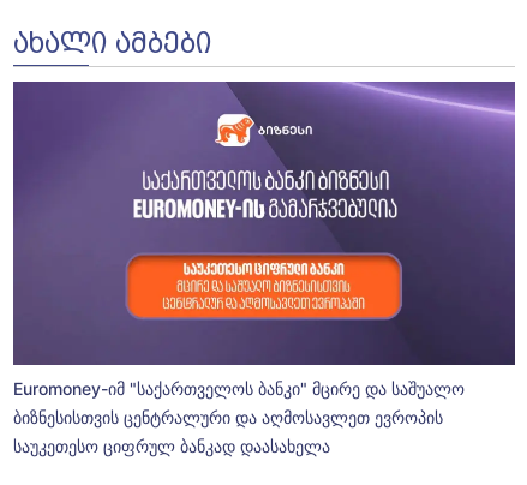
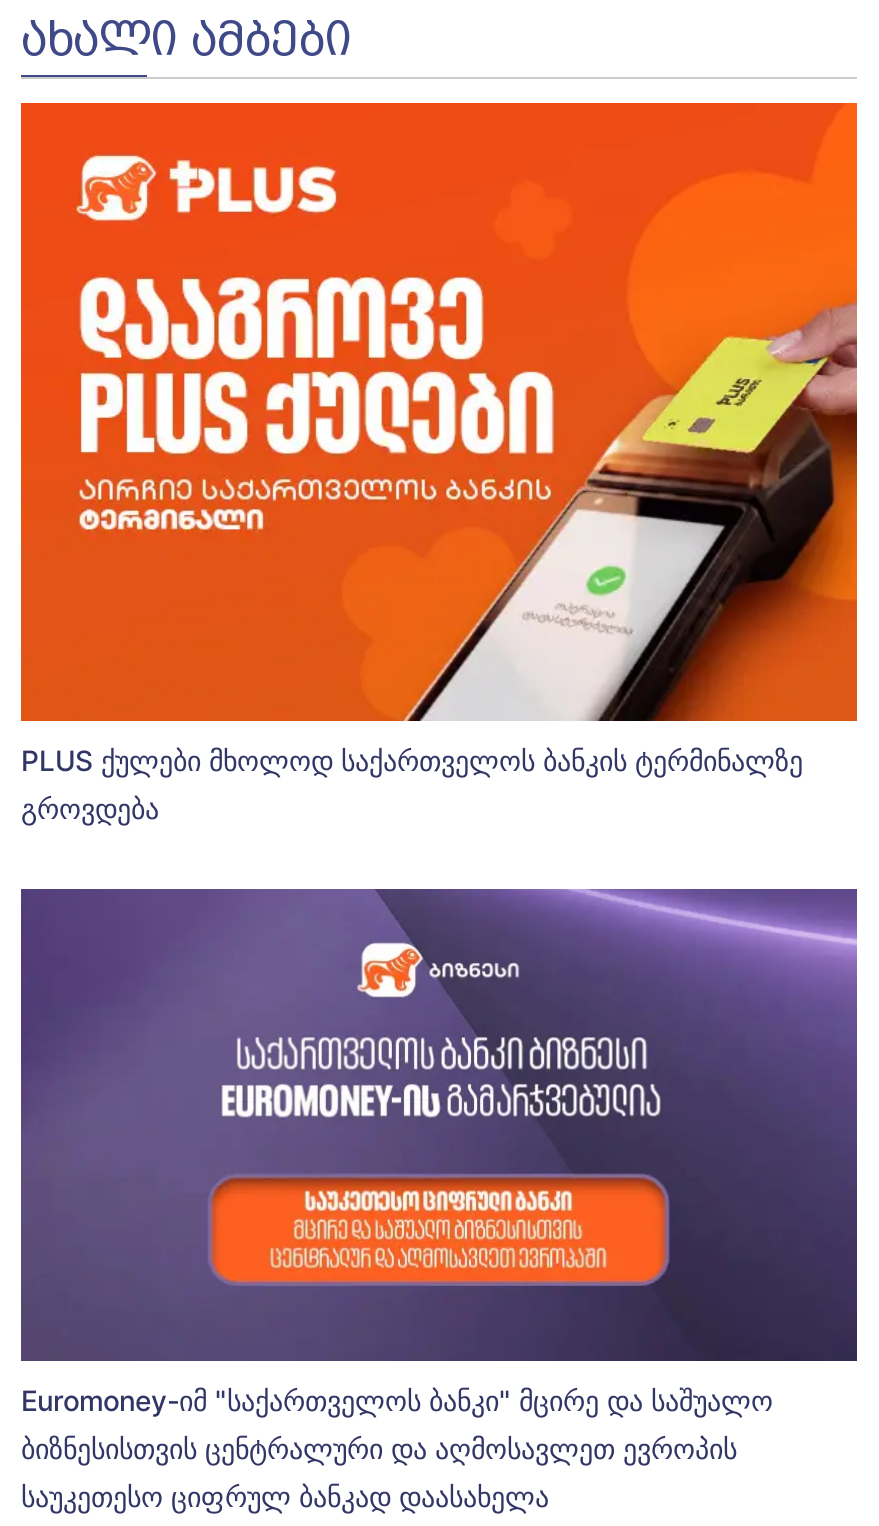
+ [image]
+ PLUS ქულები მხოლოდ საქართველოს ბანკის ტერმინალზე
+ გროვდება
